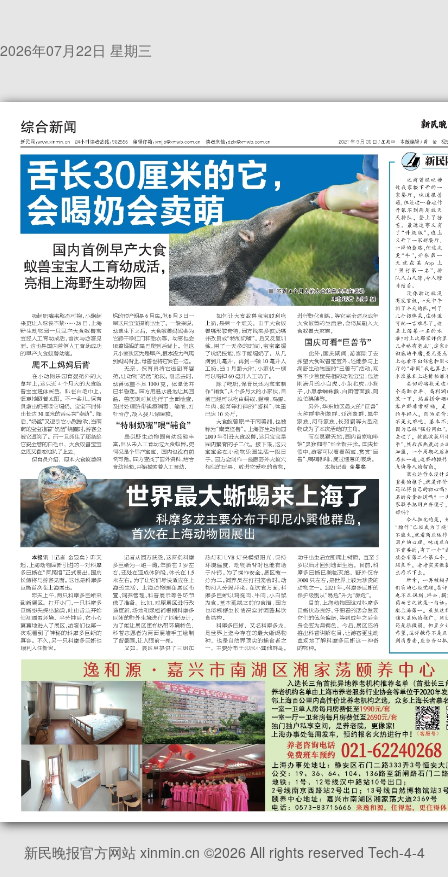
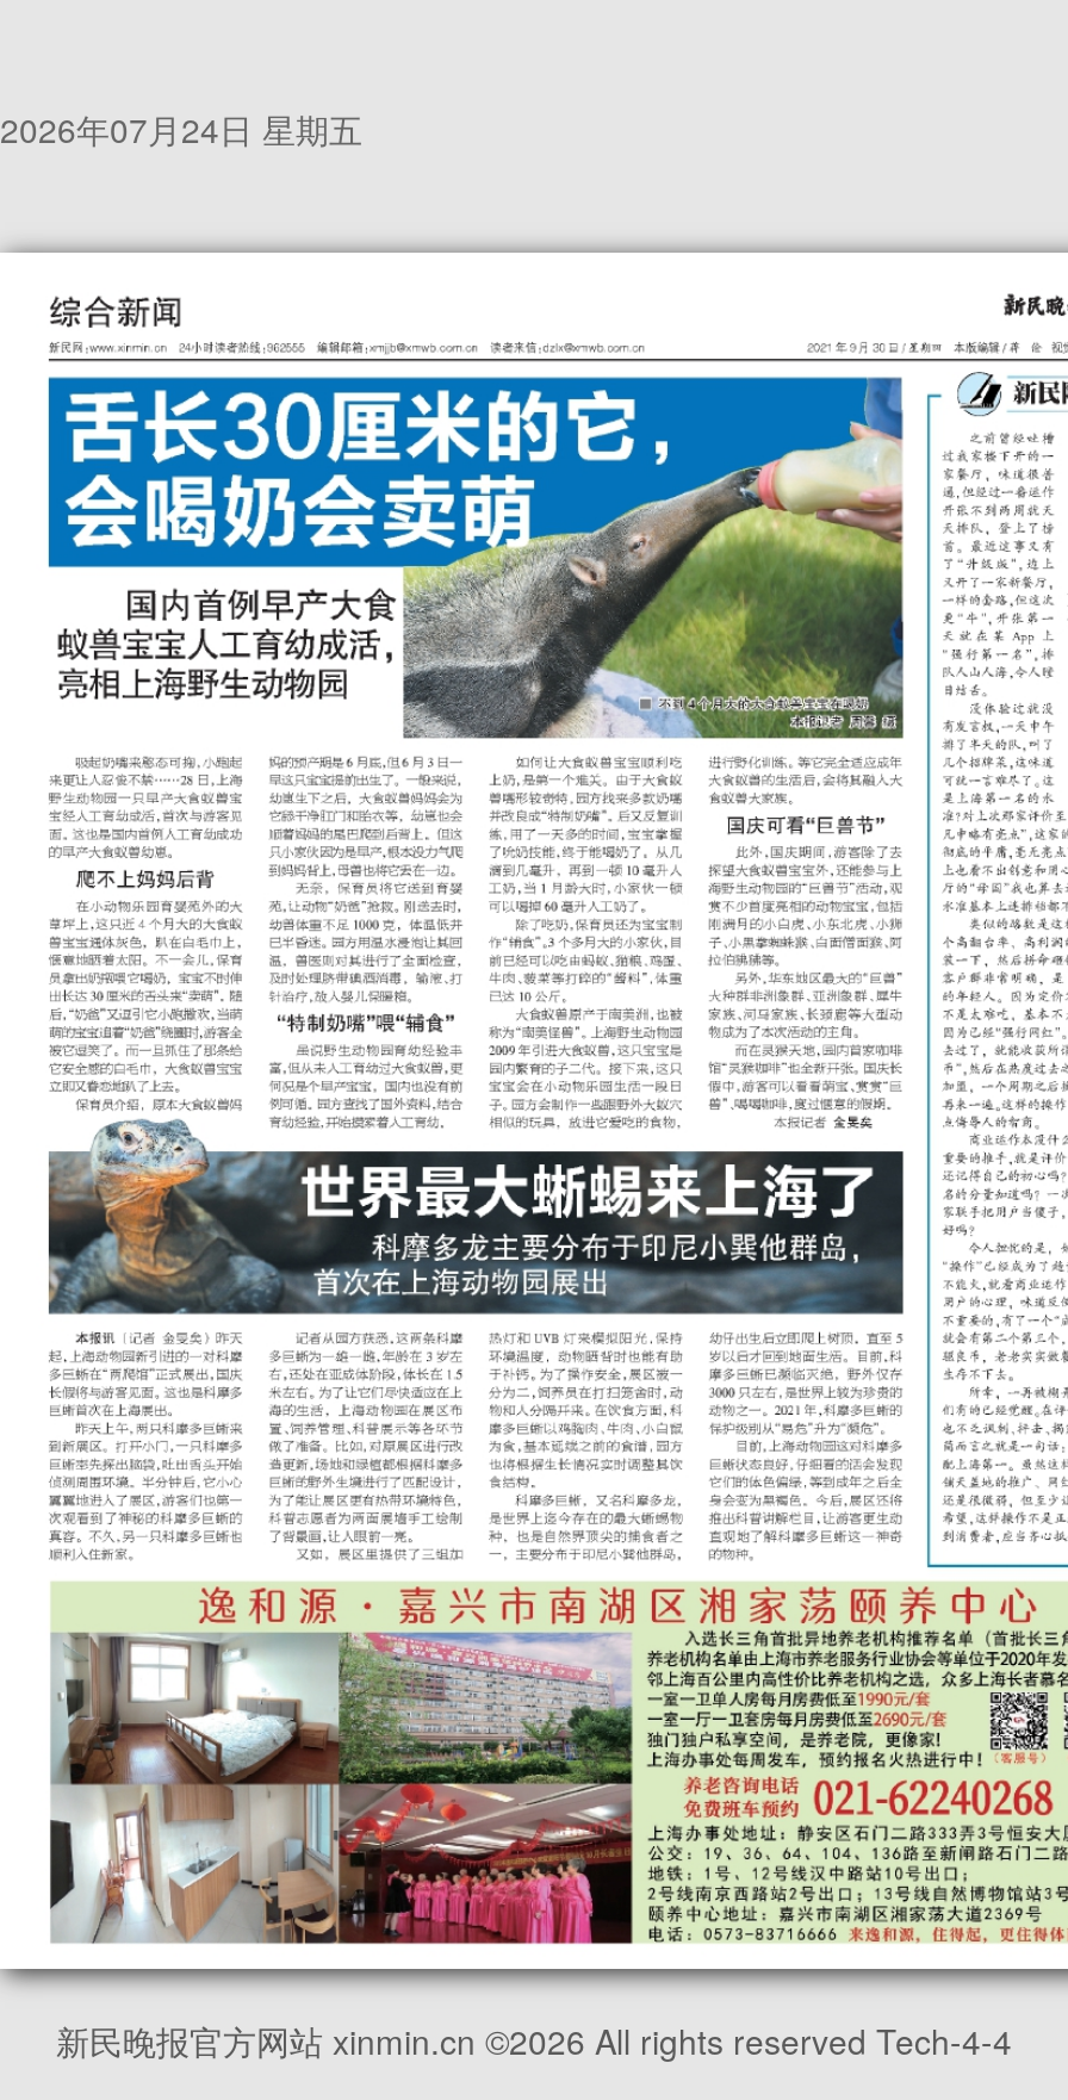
- 2026年07月22日 星期三
+ 2026年07月24日 星期五
